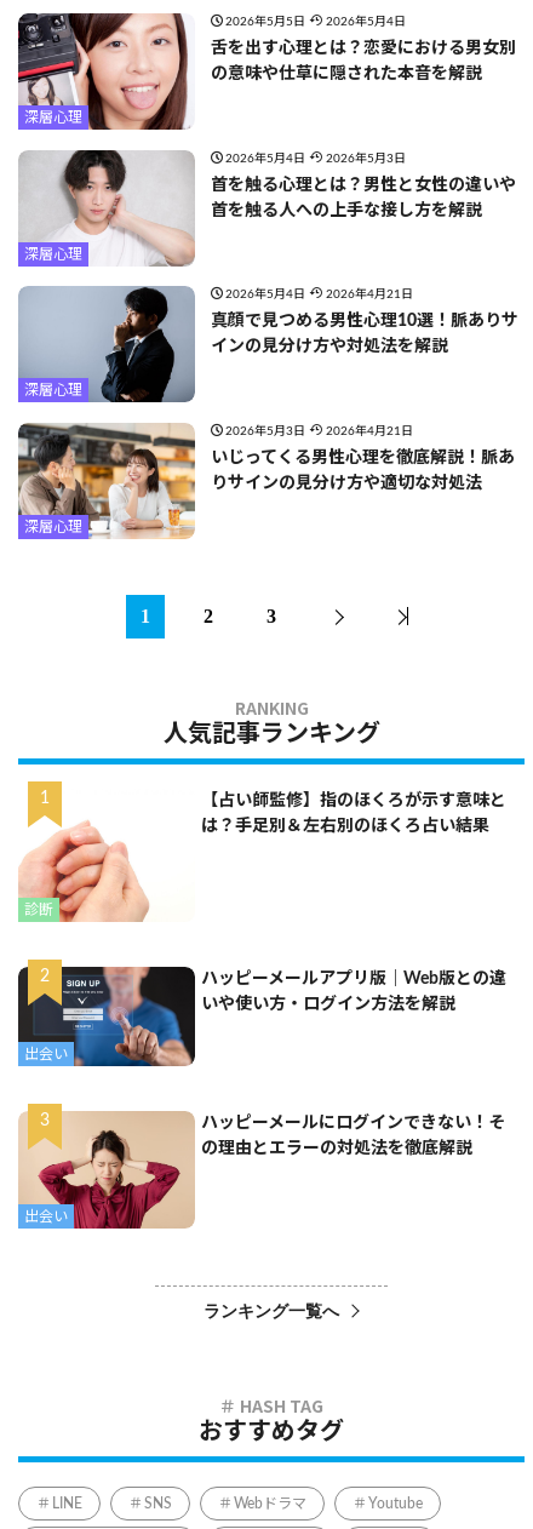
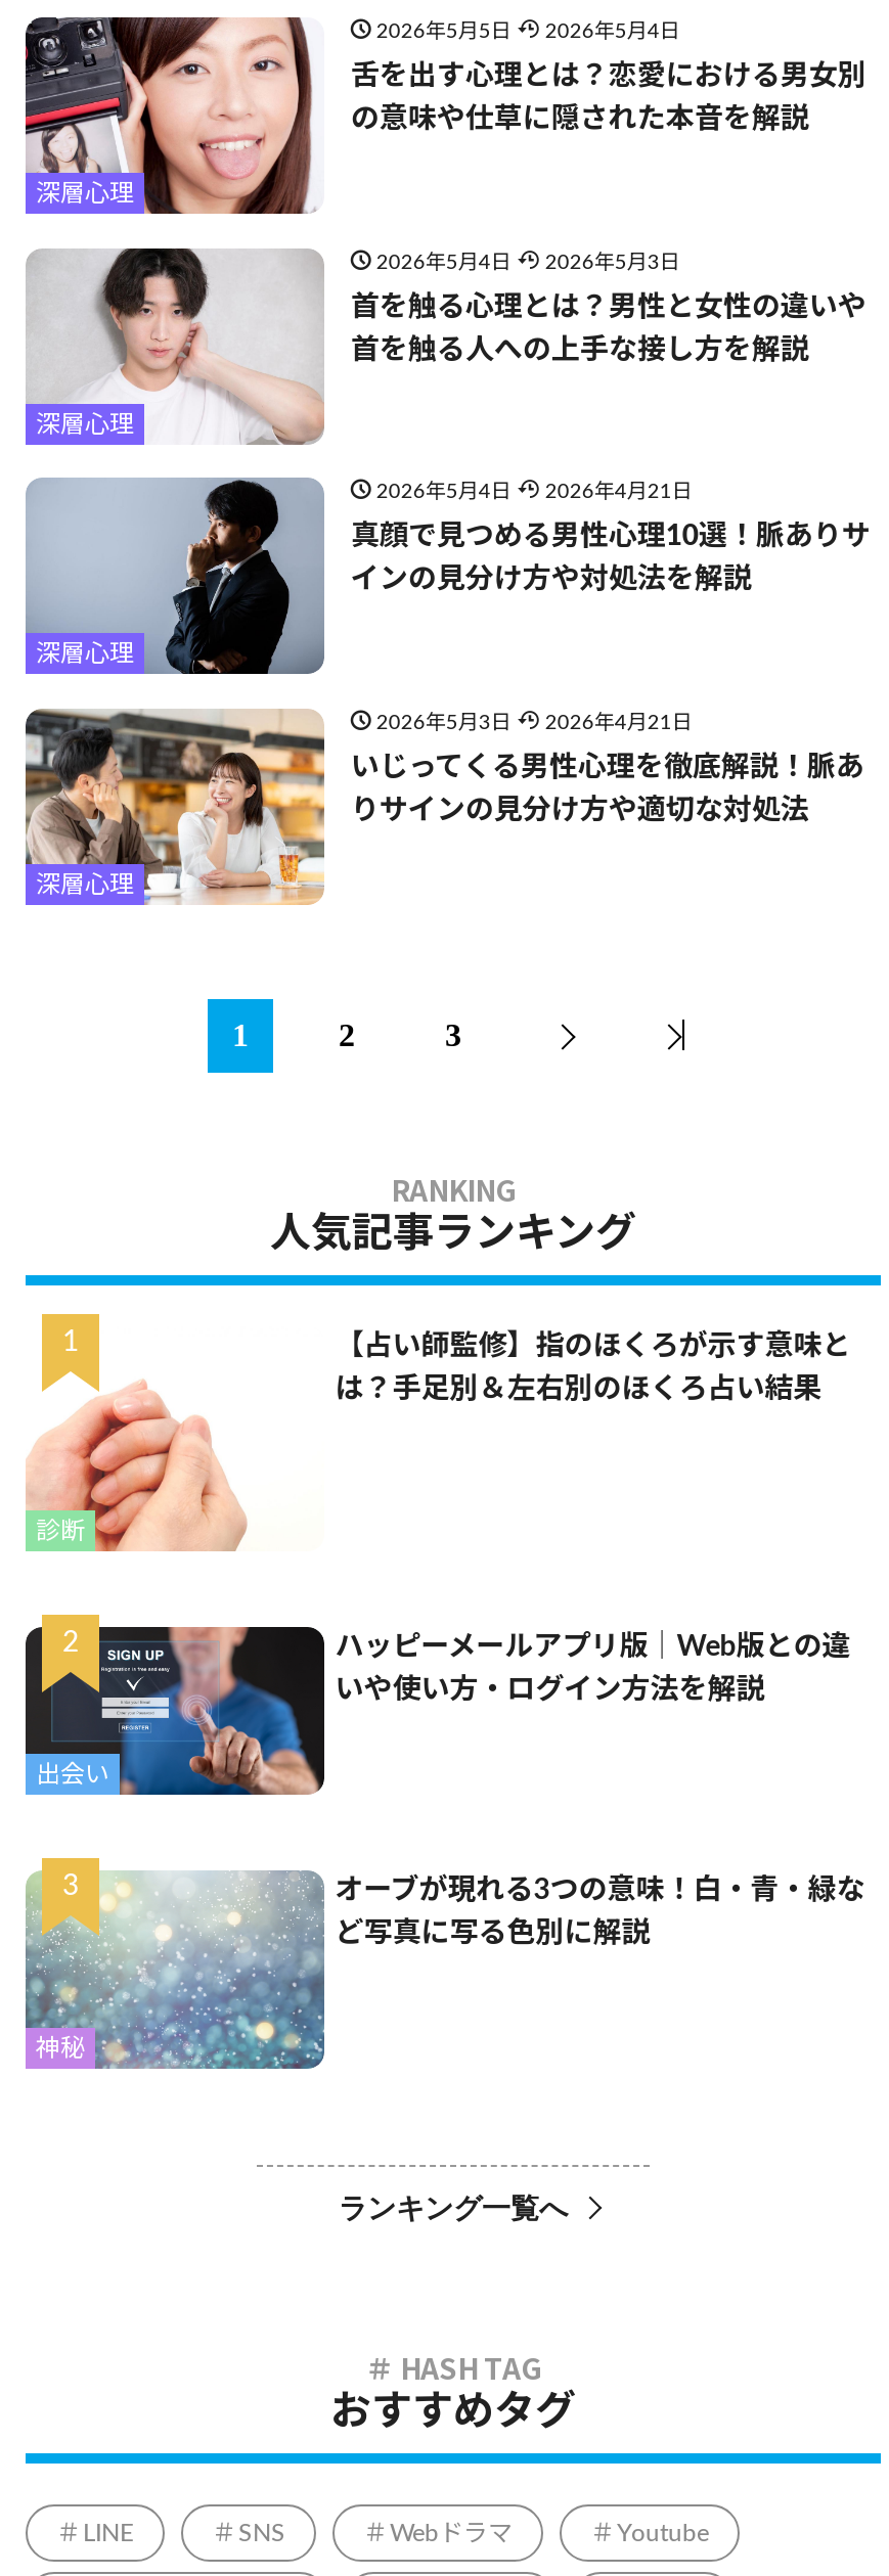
- [image]
- 出会い
+ [image]
+ 神秘

- ハッピーメールにログインできない！そ
+ オーブが現れる3つの意味！白・青・緑な

- の理由とエラーの対処法を徹底解説
+ ど写真に写る色別に解説
